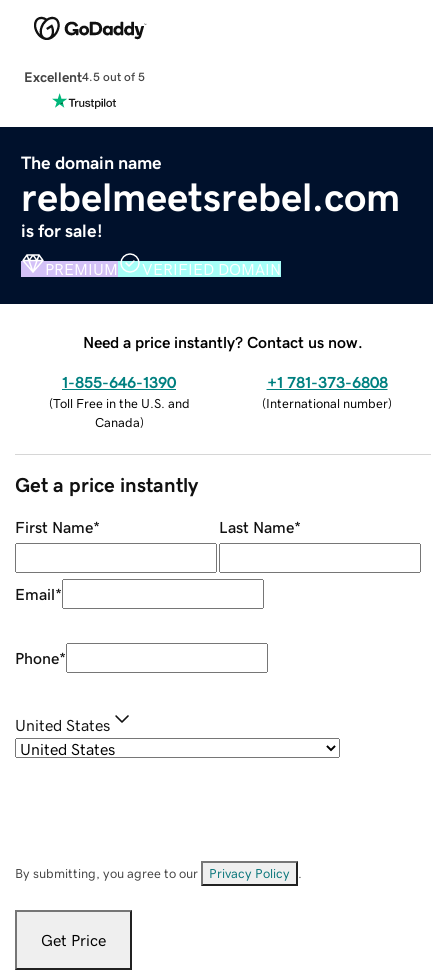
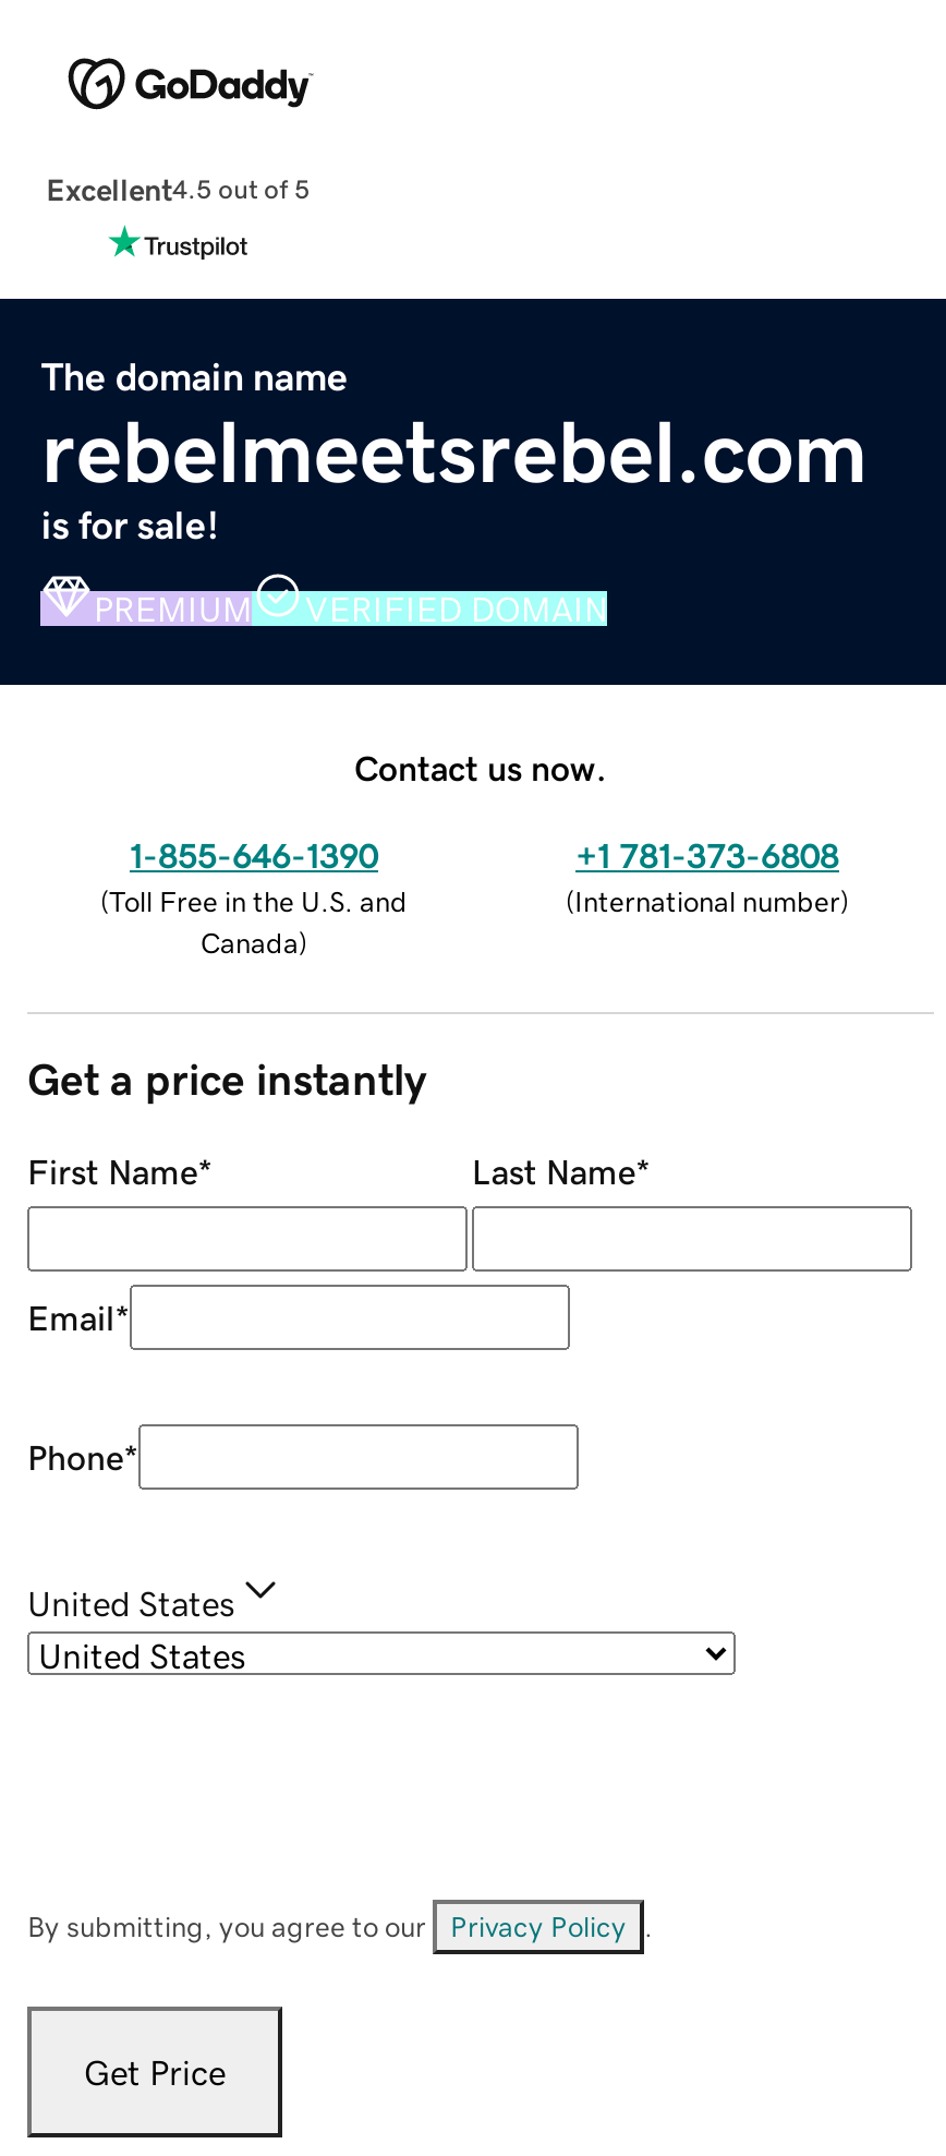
- Need a price instantly? Contact us now.
+ Contact us now.
